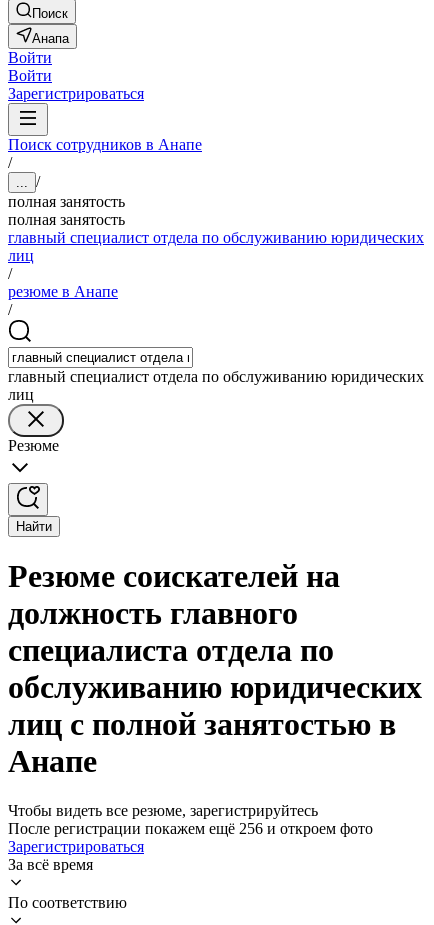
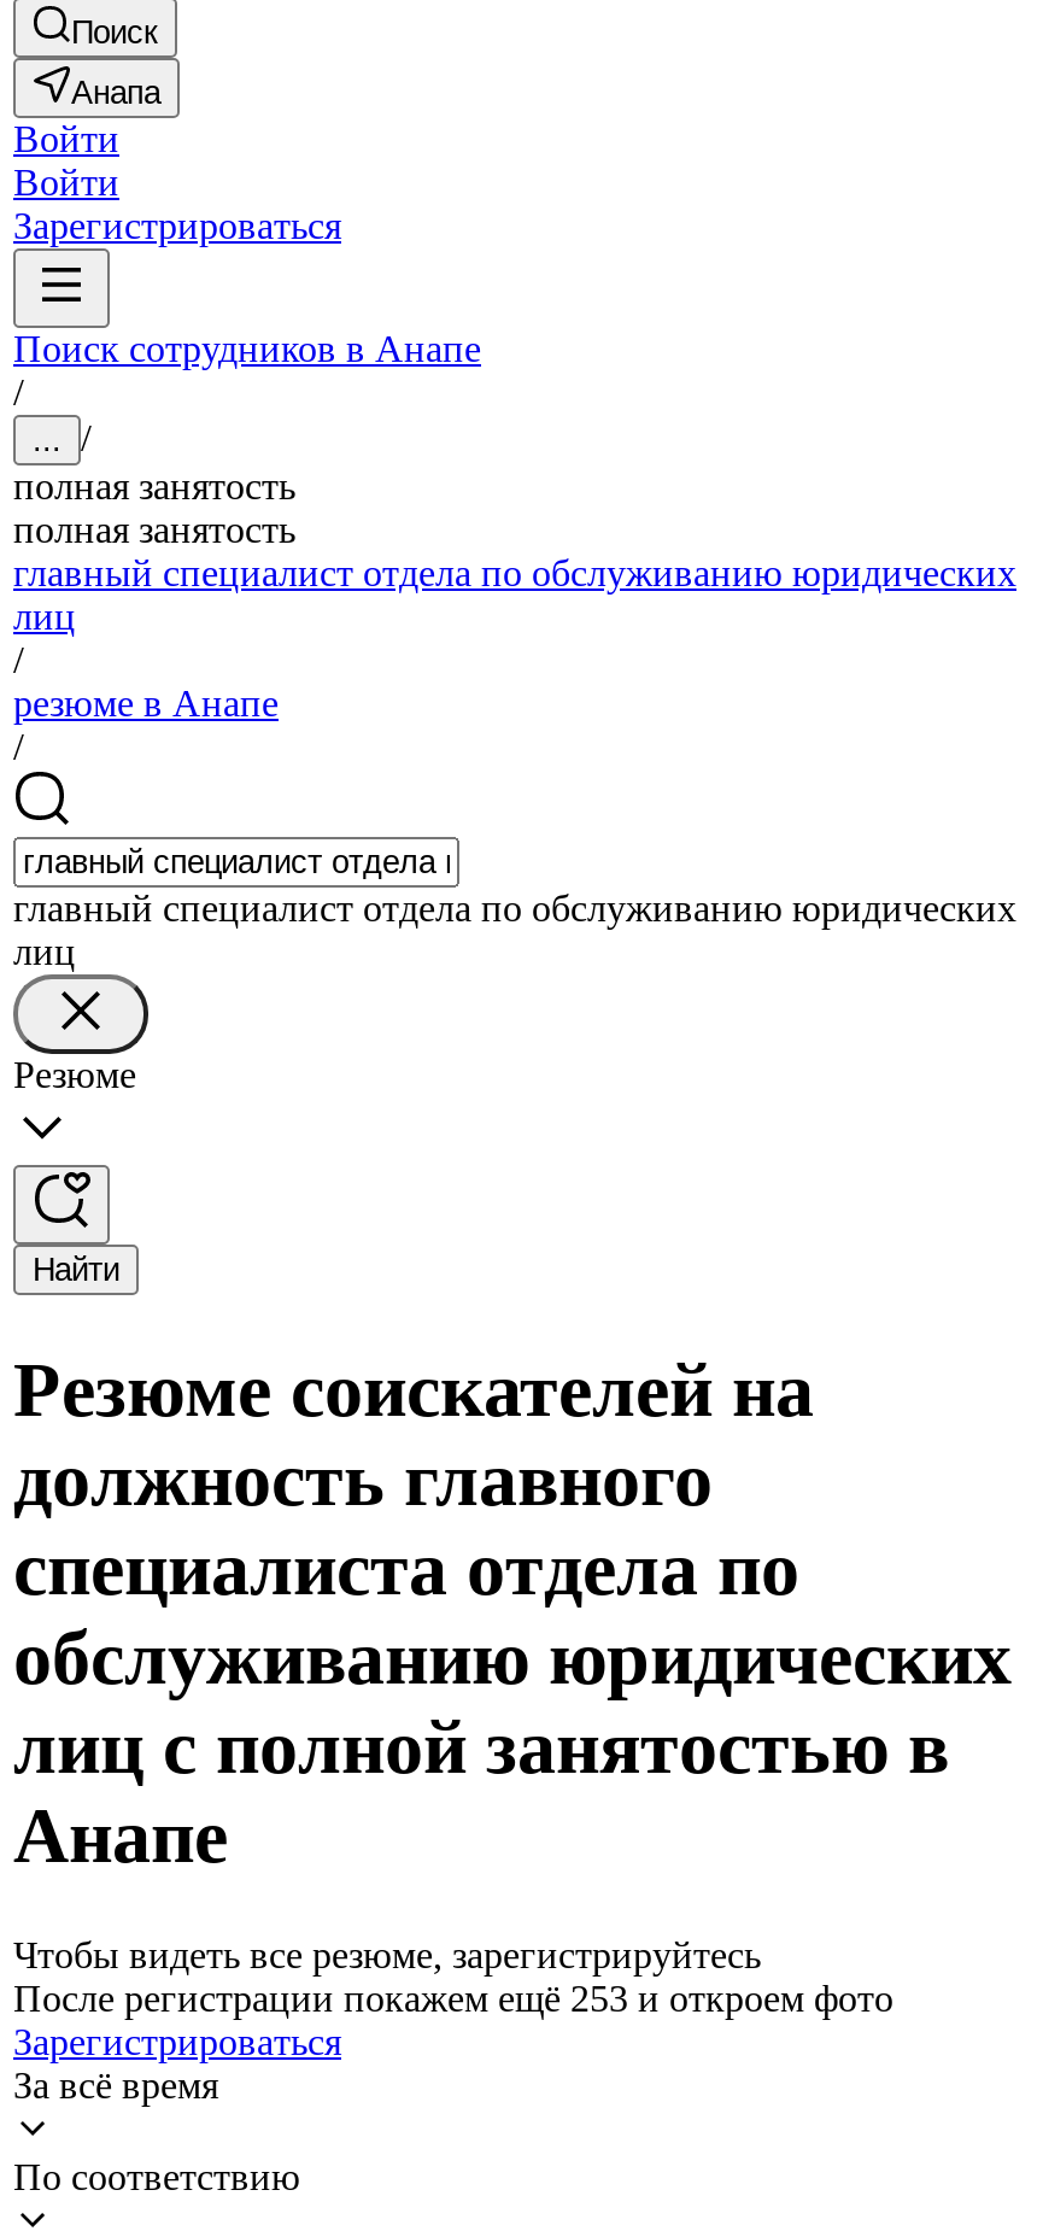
- После регистрации покажем ещё 256 и откроем фото
+ После регистрации покажем ещё 253 и откроем фото
